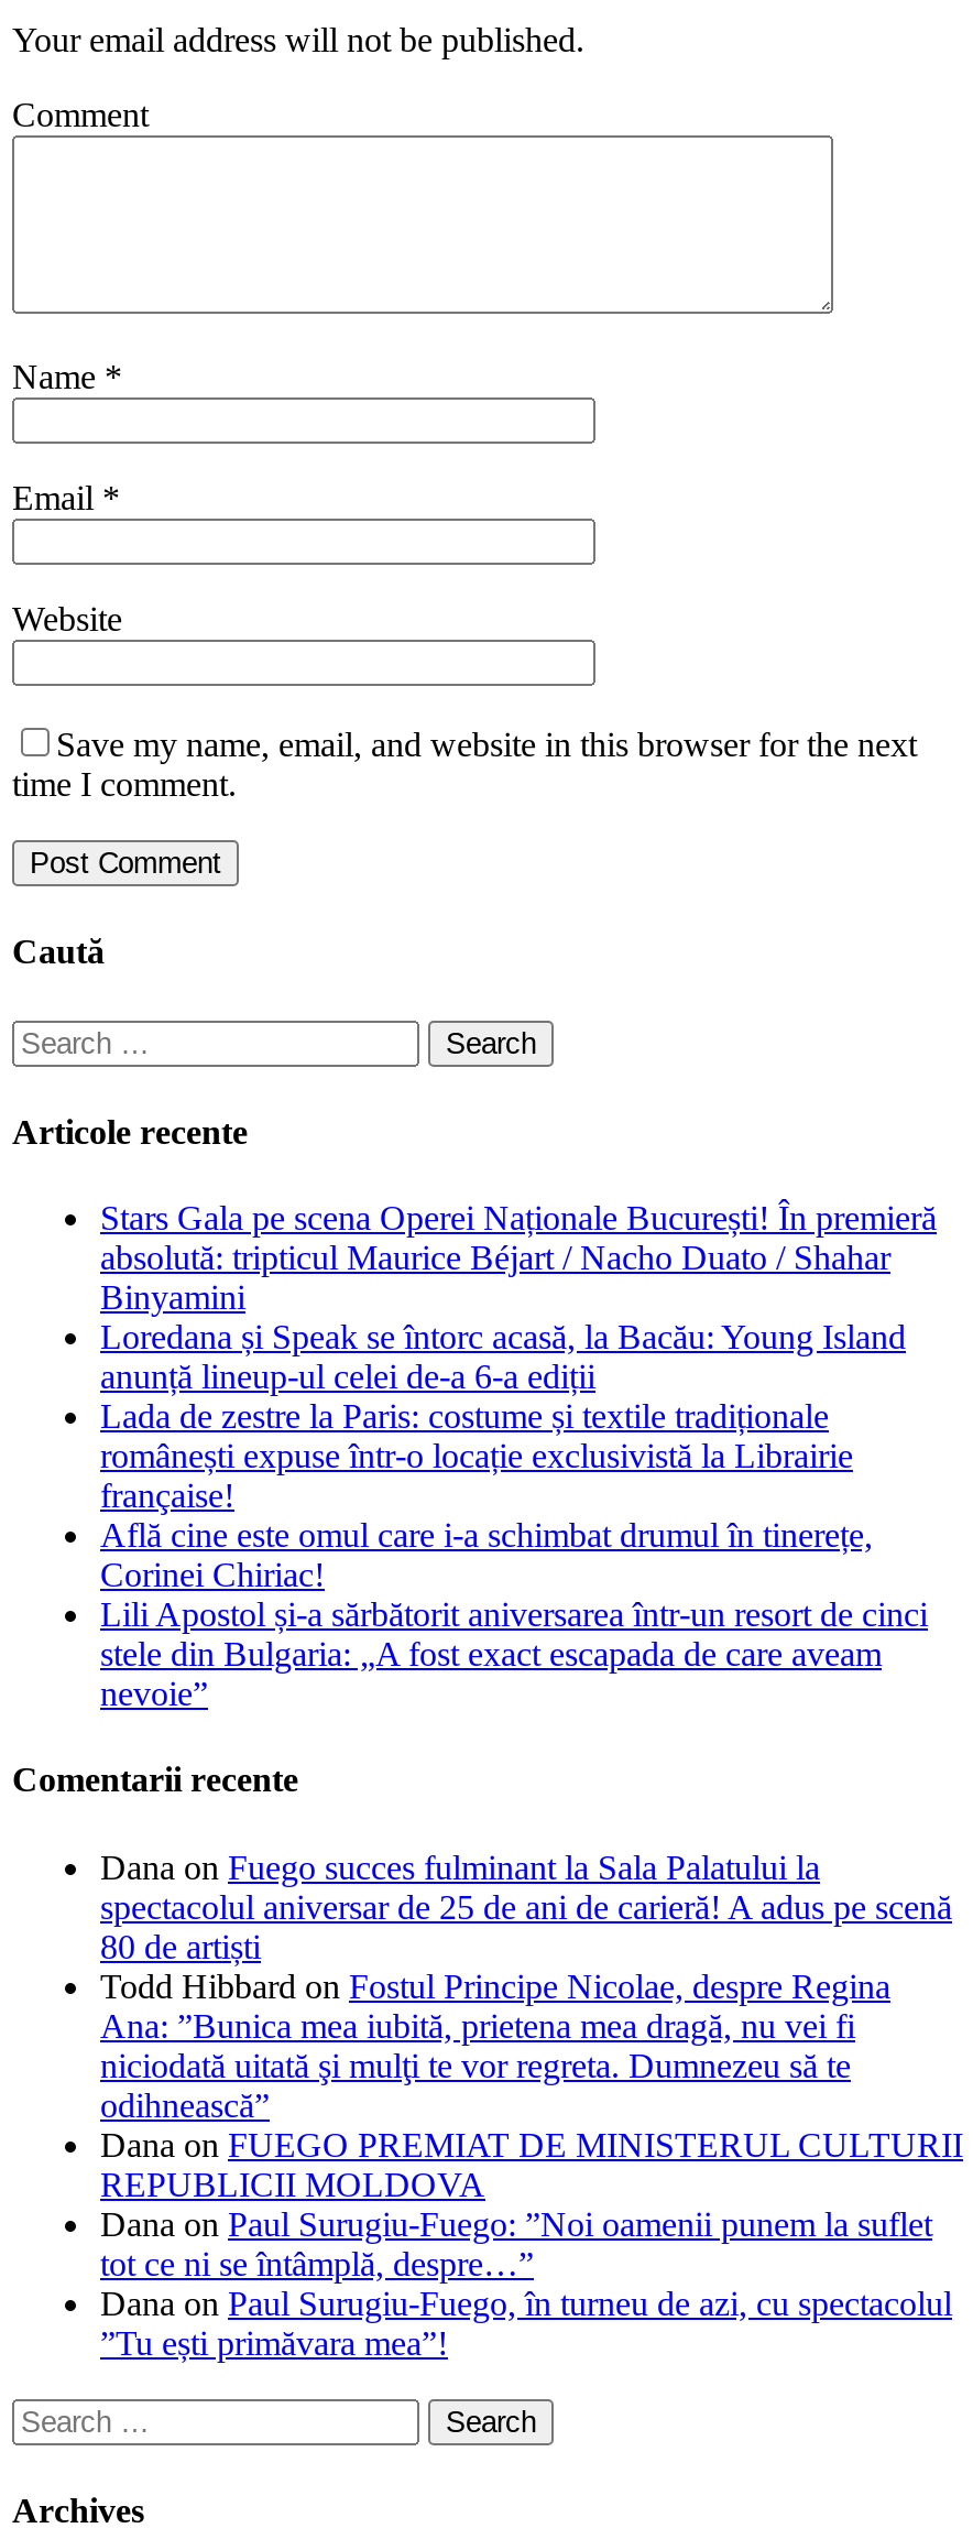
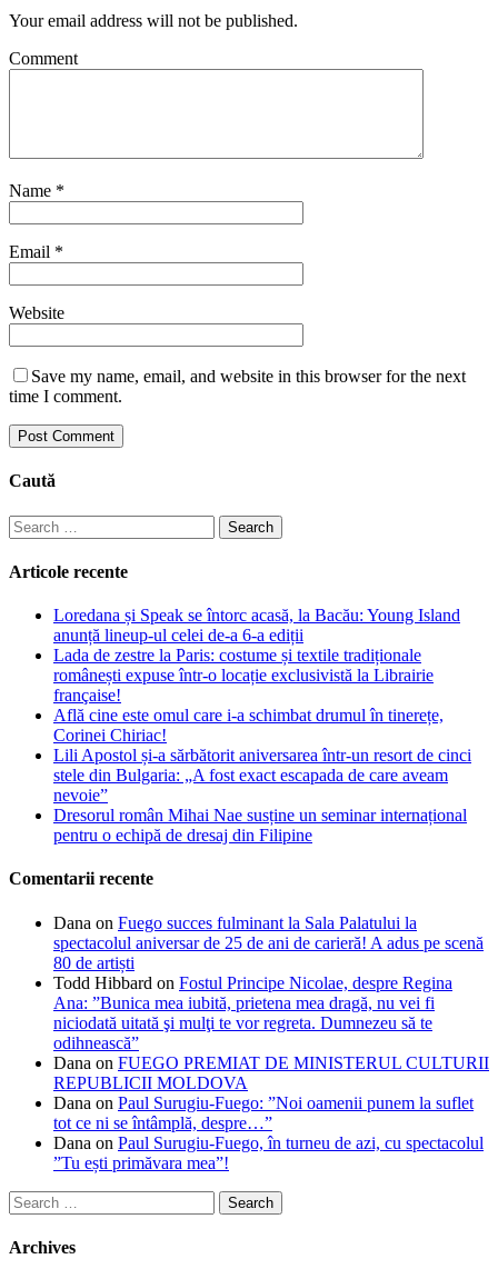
- Stars Gala pe scena Operei Naționale București! În premieră
- absolută: tripticul Maurice Béjart / Nacho Duato / Shahar
- Binyamini

moved up: Loredana și Speak se întorc acasă, la Bacău: Young Island | anunță lineup-ul celei de-a 6-a ediții | Lada de zestre la Paris: costume și textile tradiționale | ... | stele din Bulgaria: „A fost exact escapada de care aveam | nevoie”

+ Dresorul român Mihai Nae susține un seminar internațional
+ pentru o echipă de dresaj din Filipine
